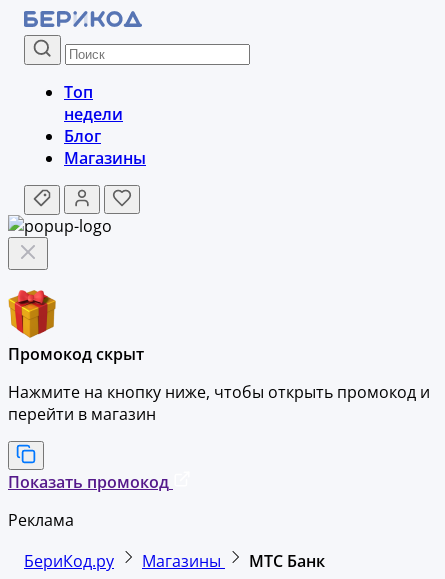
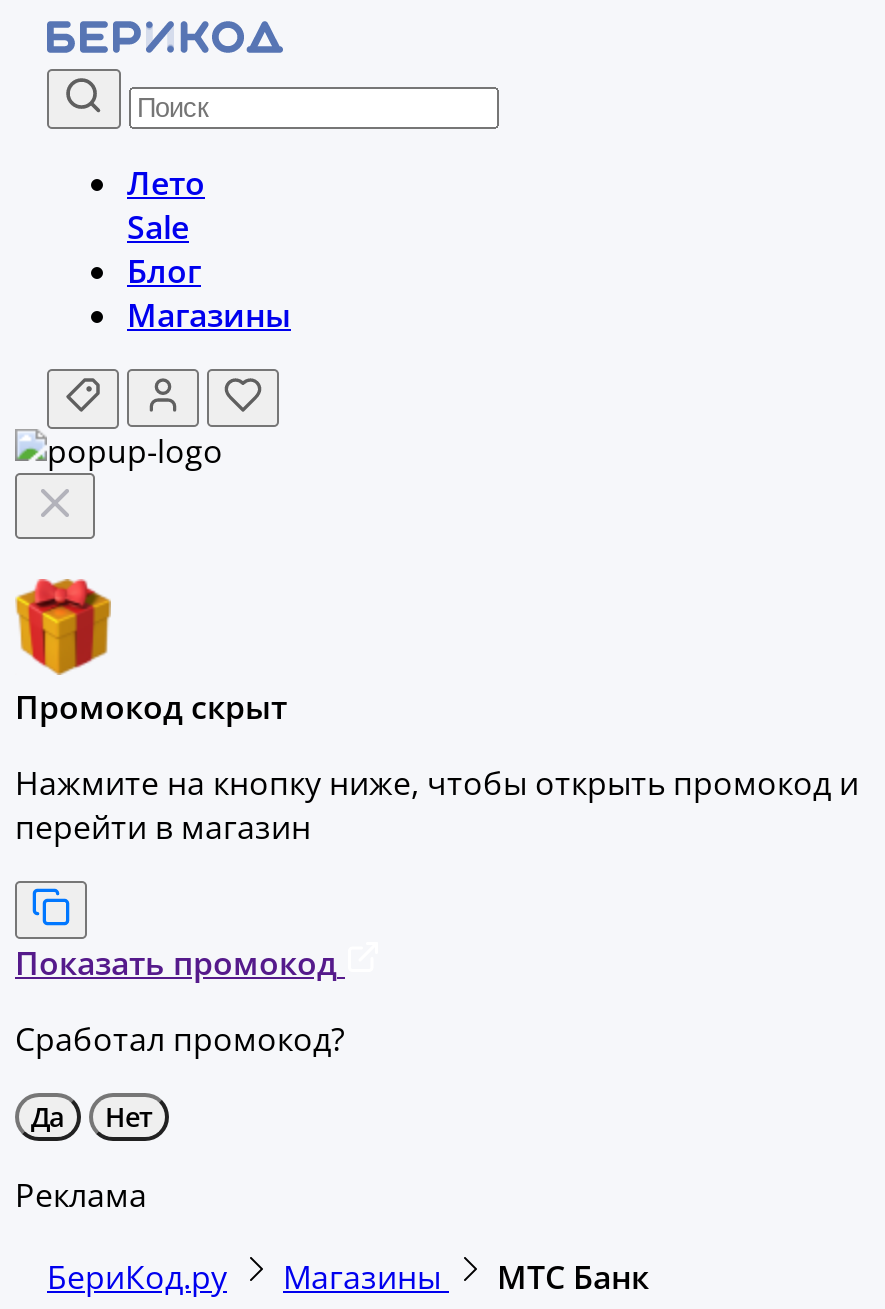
- Топ
- недели
+ Лето
+ Sale

+ Сработал промокод?
+ Да
+ Нет
